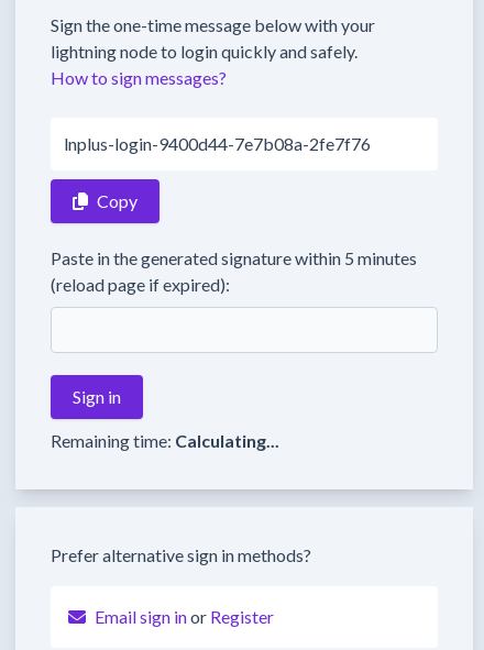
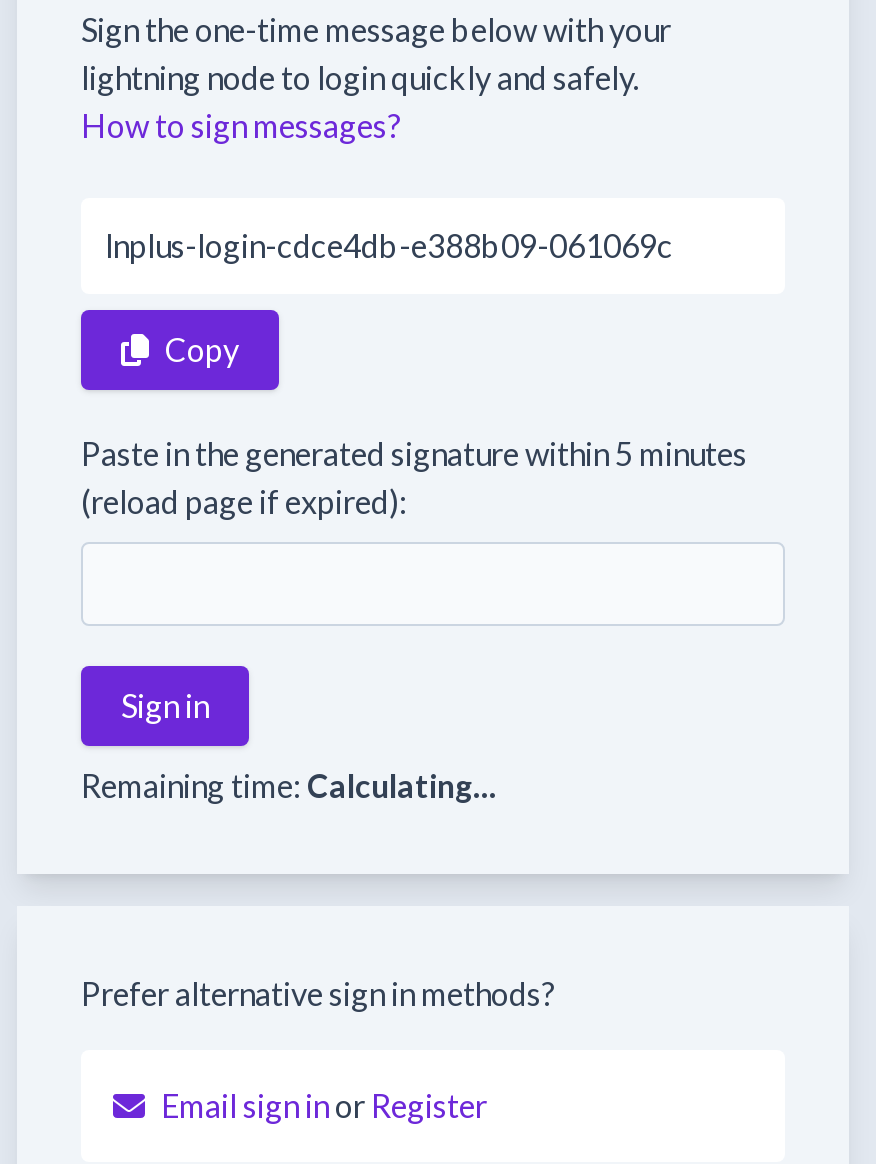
- lnplus-login-9400d44-7e7b08a-2fe7f76
+ lnplus-login-cdce4db-e388b09-061069c
